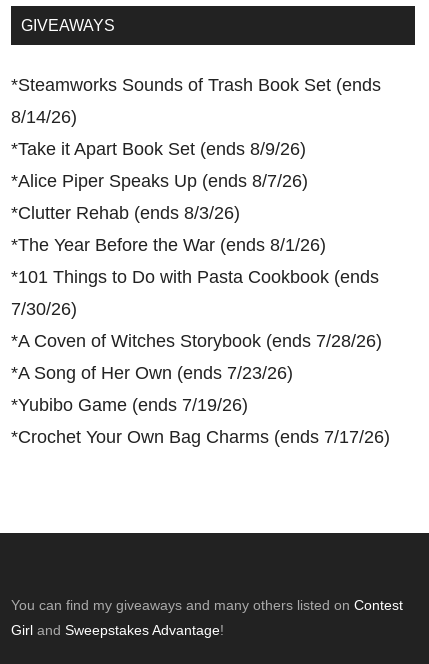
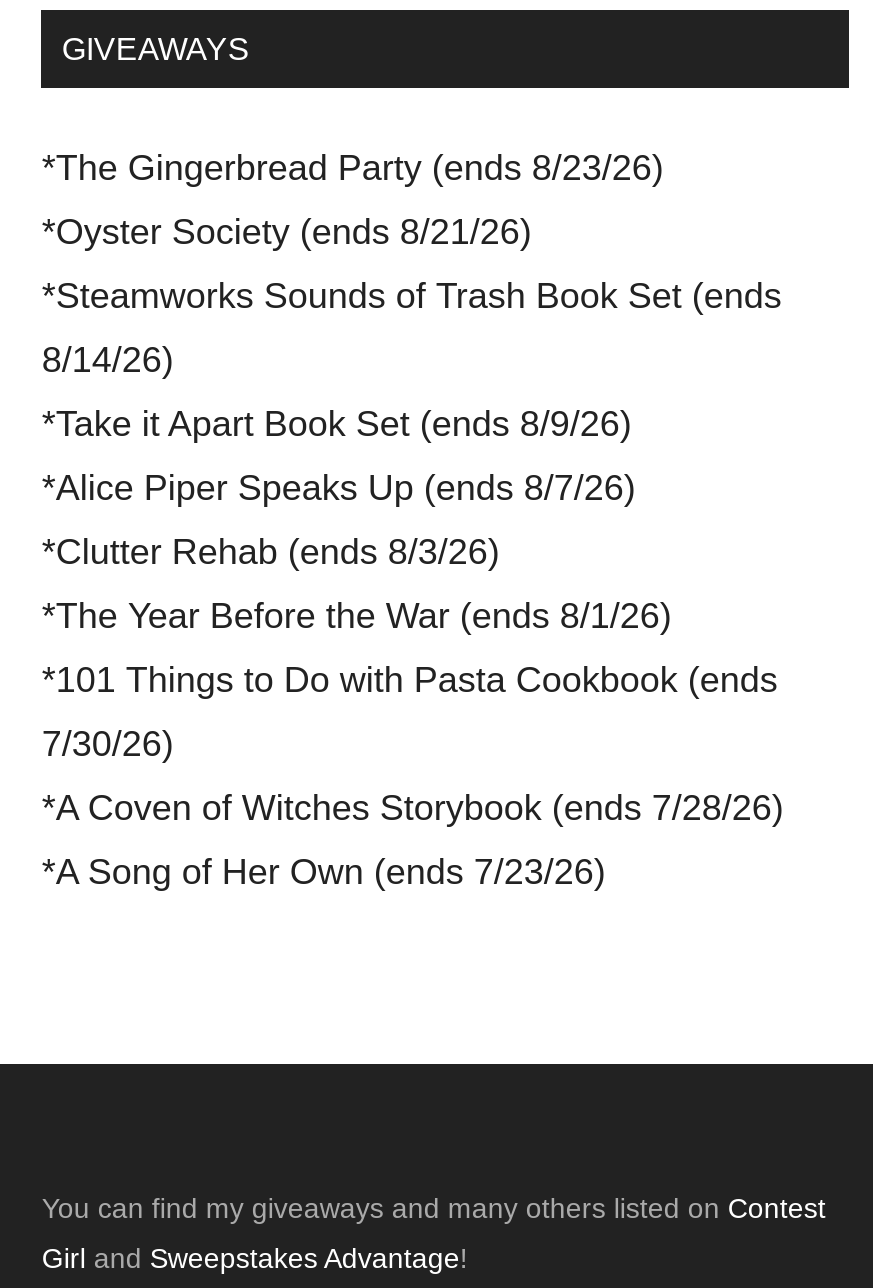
+ *The Gingerbread Party (ends 8/23/26)
+ *Oyster Society (ends 8/21/26)

moved down: *Steamworks Sounds of Trash Book Set (ends | 8/14/26) | *Take it Apart Book Set (ends 8/9/26) | ... | *A Coven of Witches Storybook (ends 7/28/26) | *A Song of Her Own (ends 7/23/26)

- *Yubibo Game (ends 7/19/26)
- *Crochet Your Own Bag Charms (ends 7/17/26)
